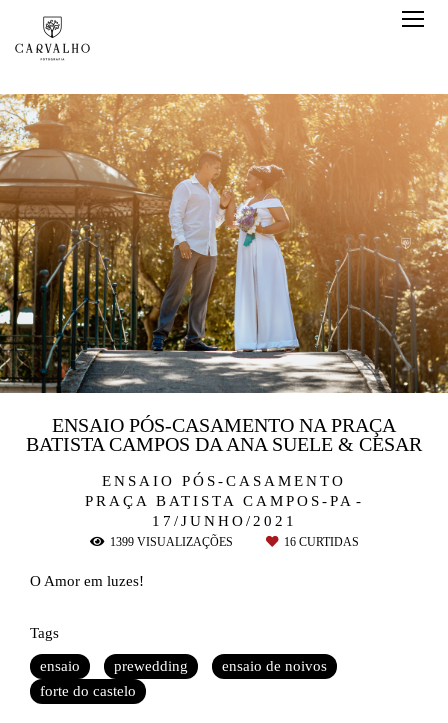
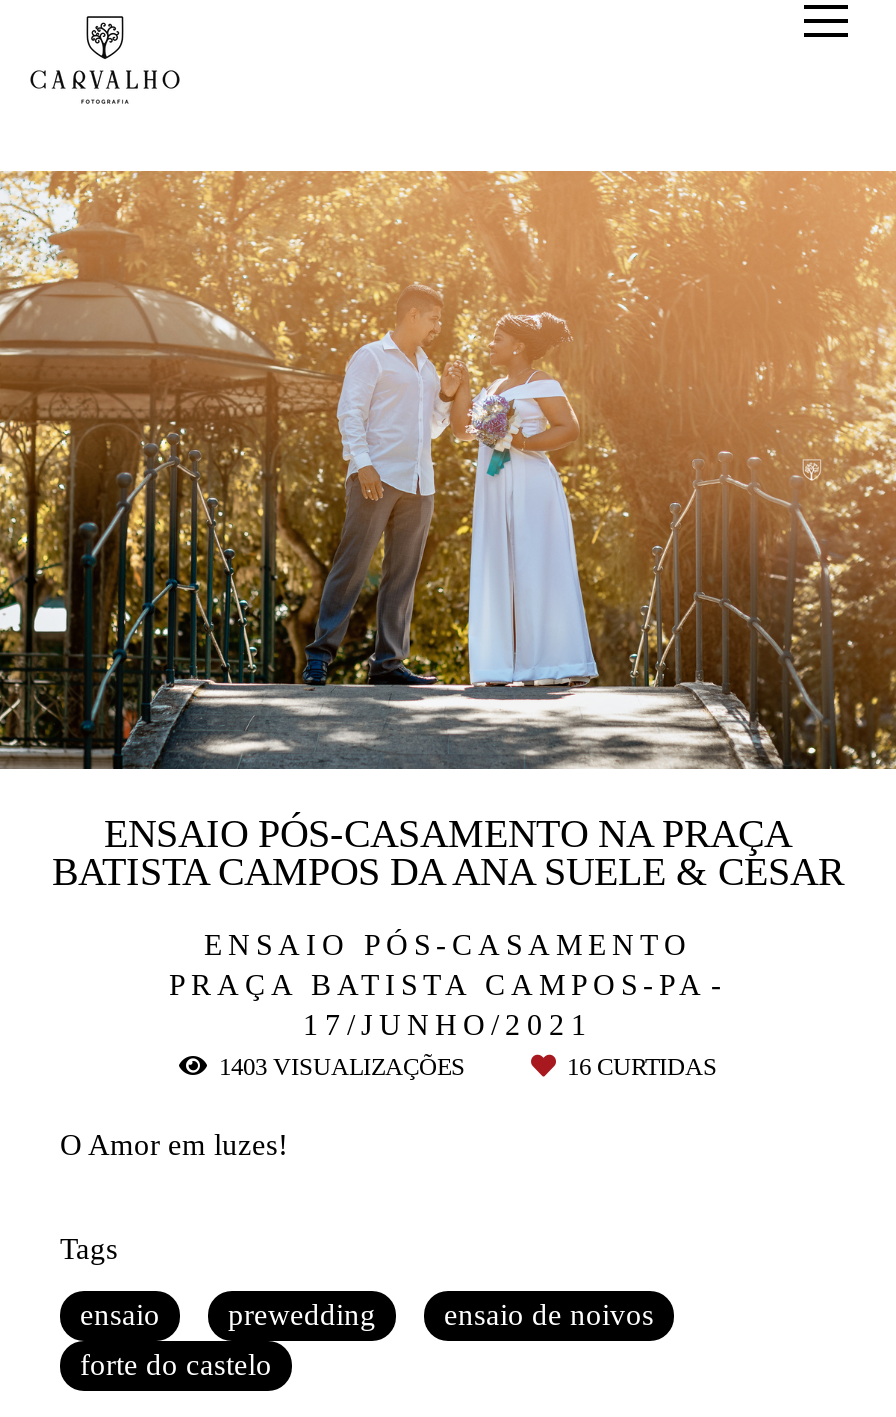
- 1399 VISUALIZAÇÕES
+ 1403 VISUALIZAÇÕES
